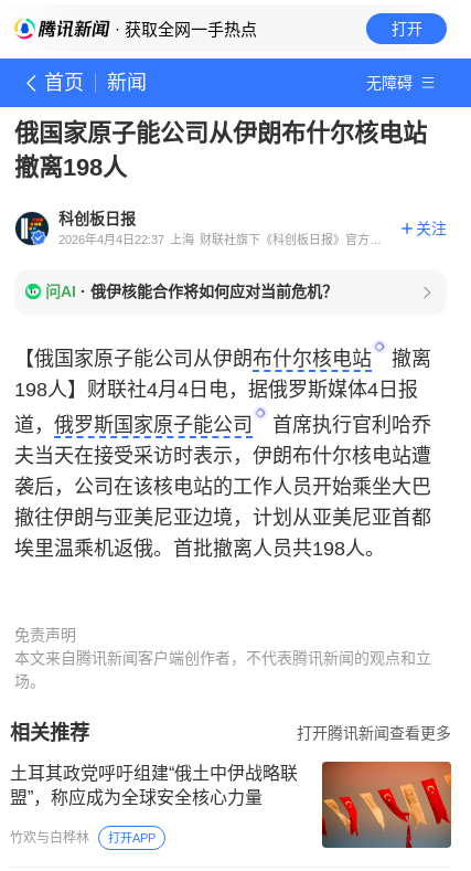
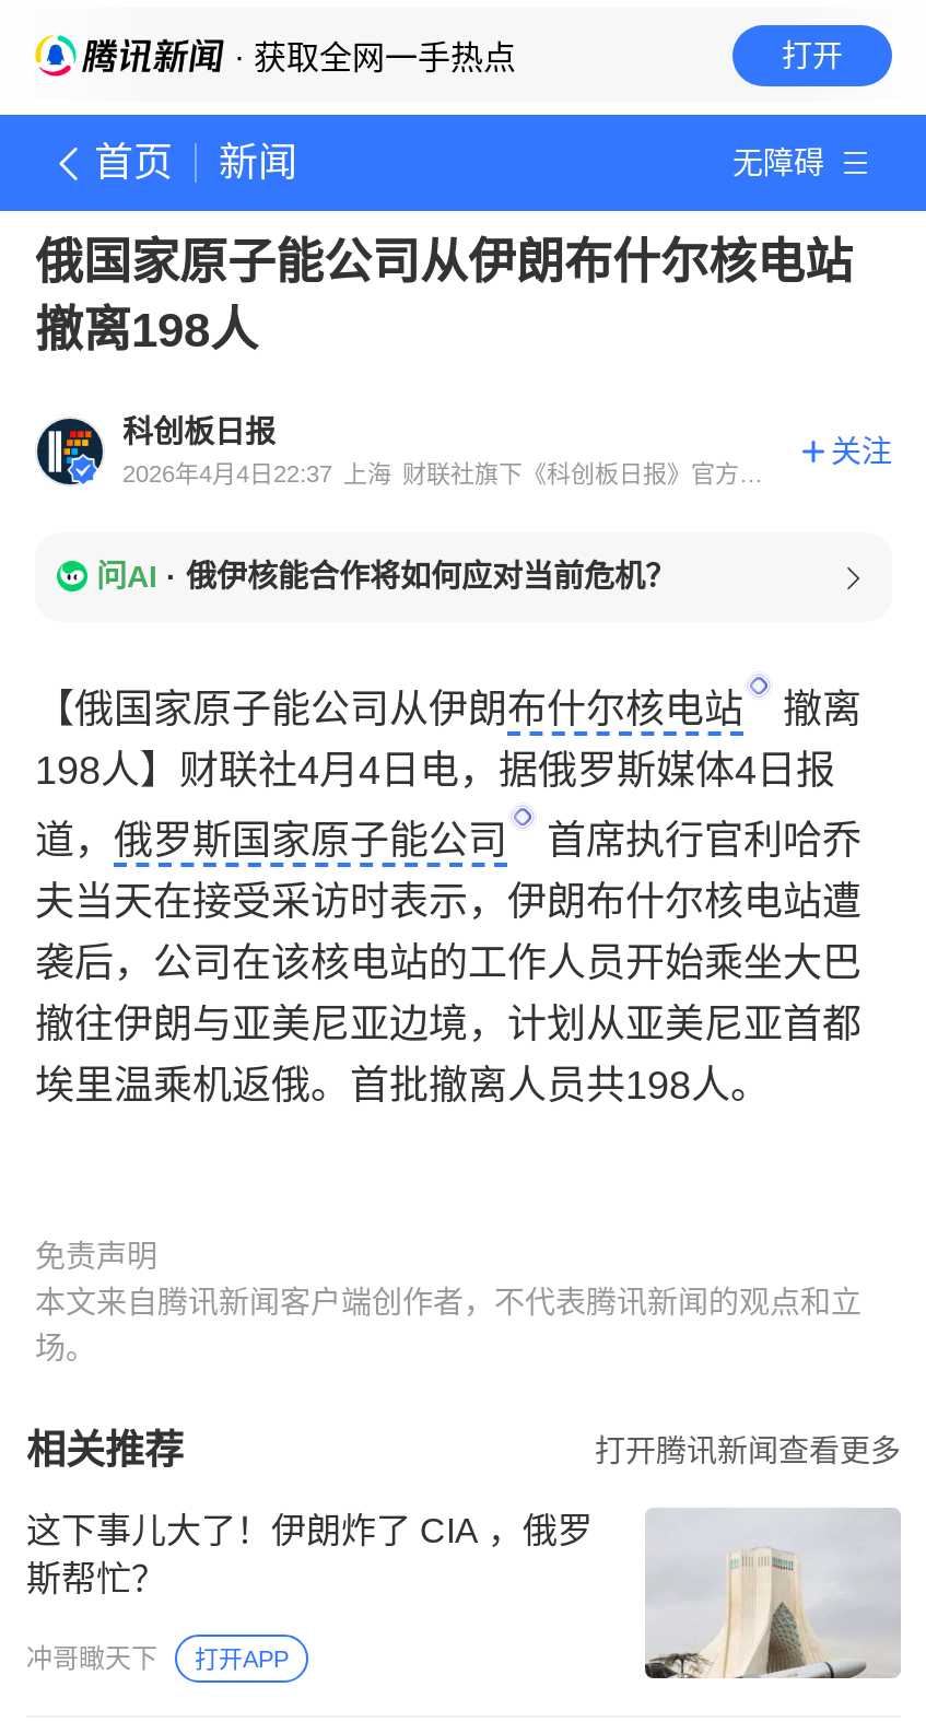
- [image]
- 土耳其政党呼吁组建“俄土中伊战略联
- 盟”，称应成为全球安全核心力量
+ [image]
+ 这下事儿大了！伊朗炸了 CIA ，俄罗
+ 斯帮忙？

- 竹欢与白桦林
+ 冲哥瞰天下
